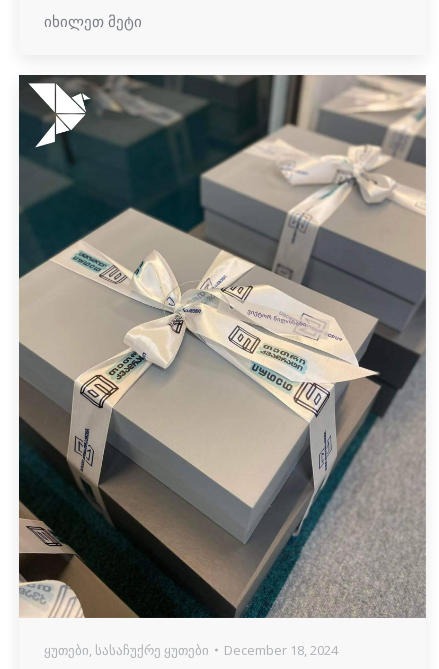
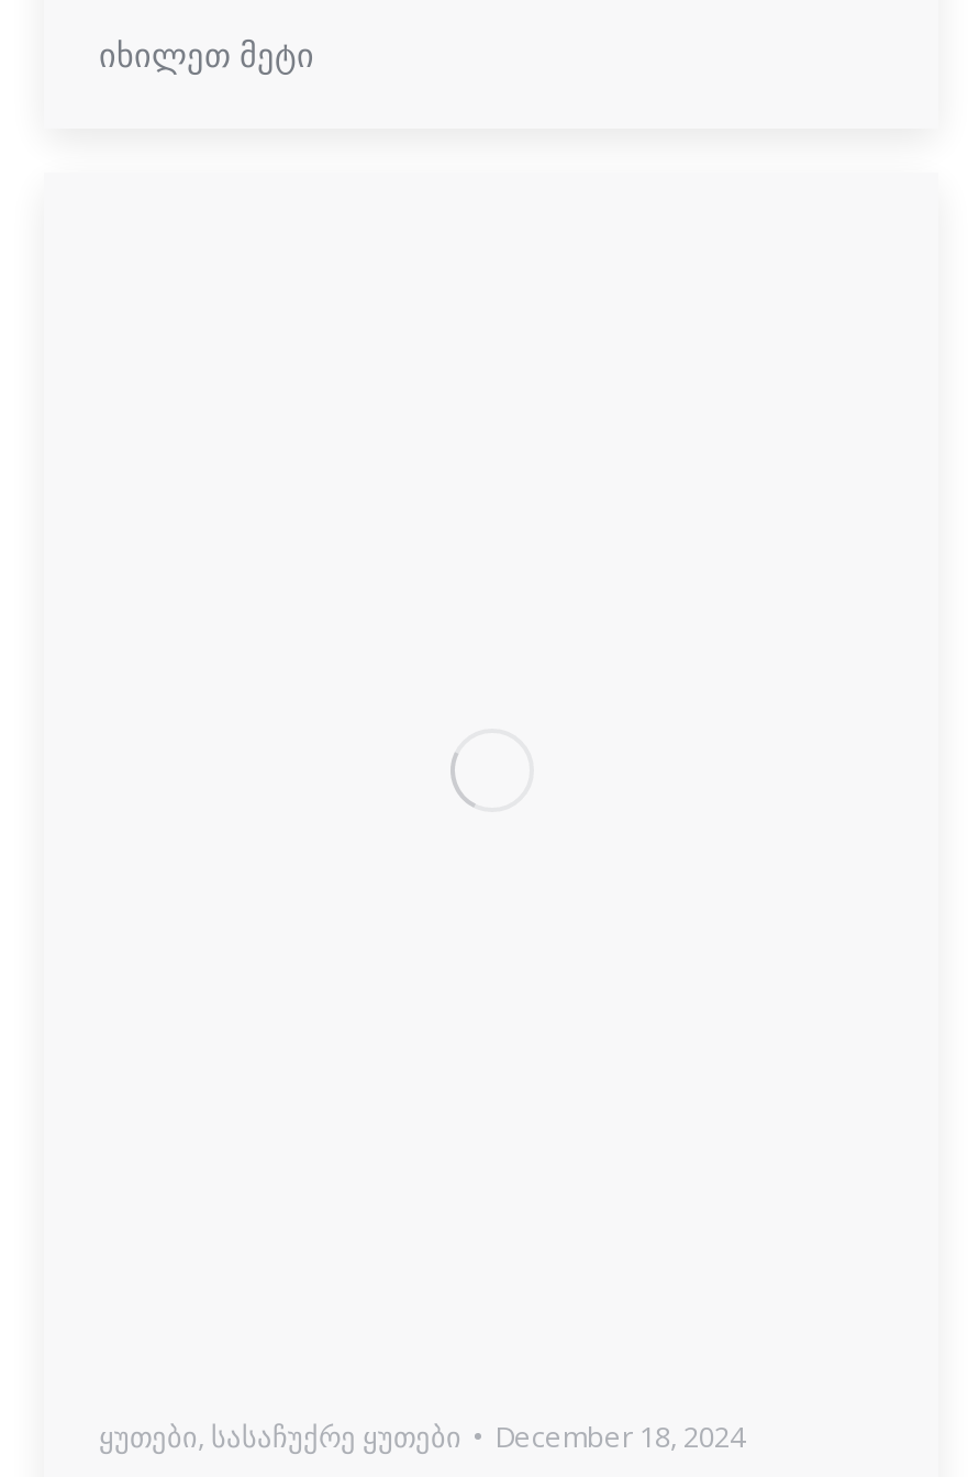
- [image]
